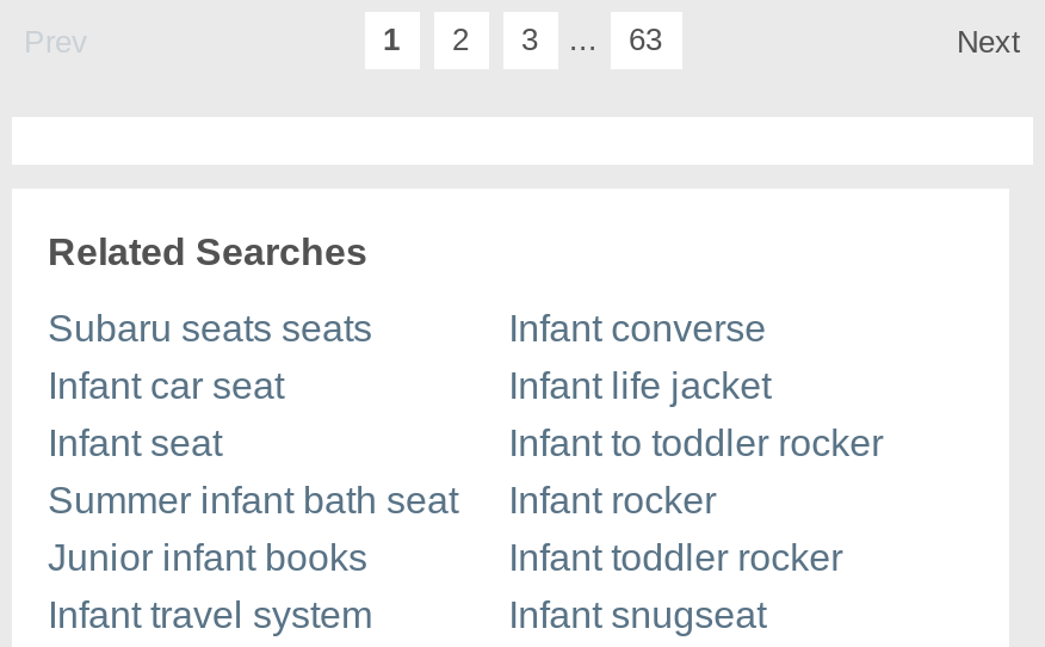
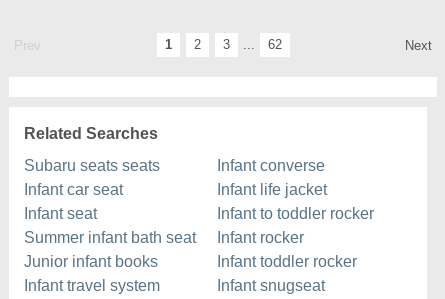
- 63
+ 62
